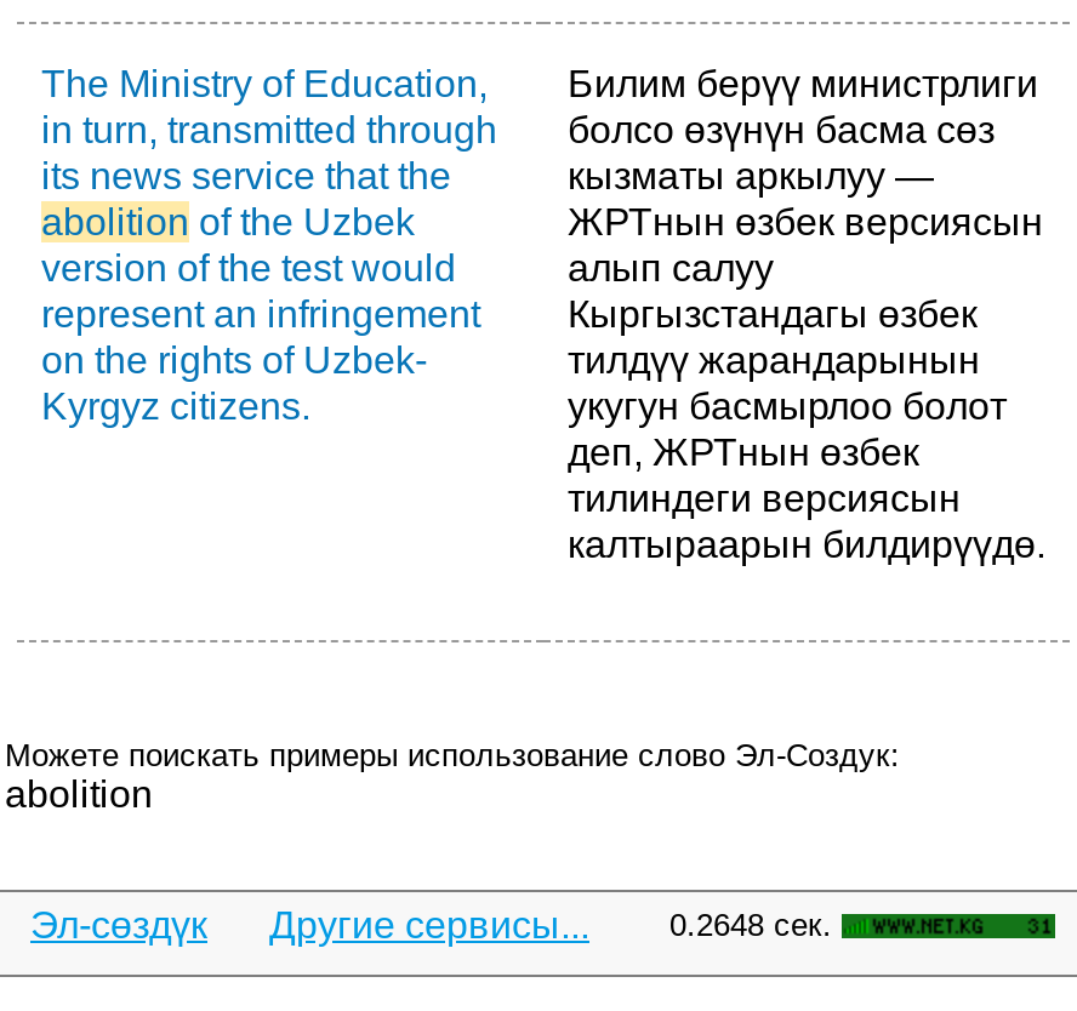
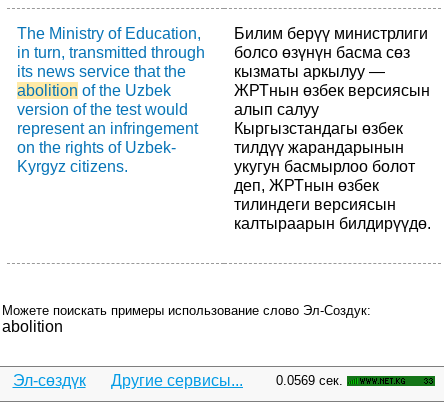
- 0.2648 сек.
+ 0.0569 сек.
